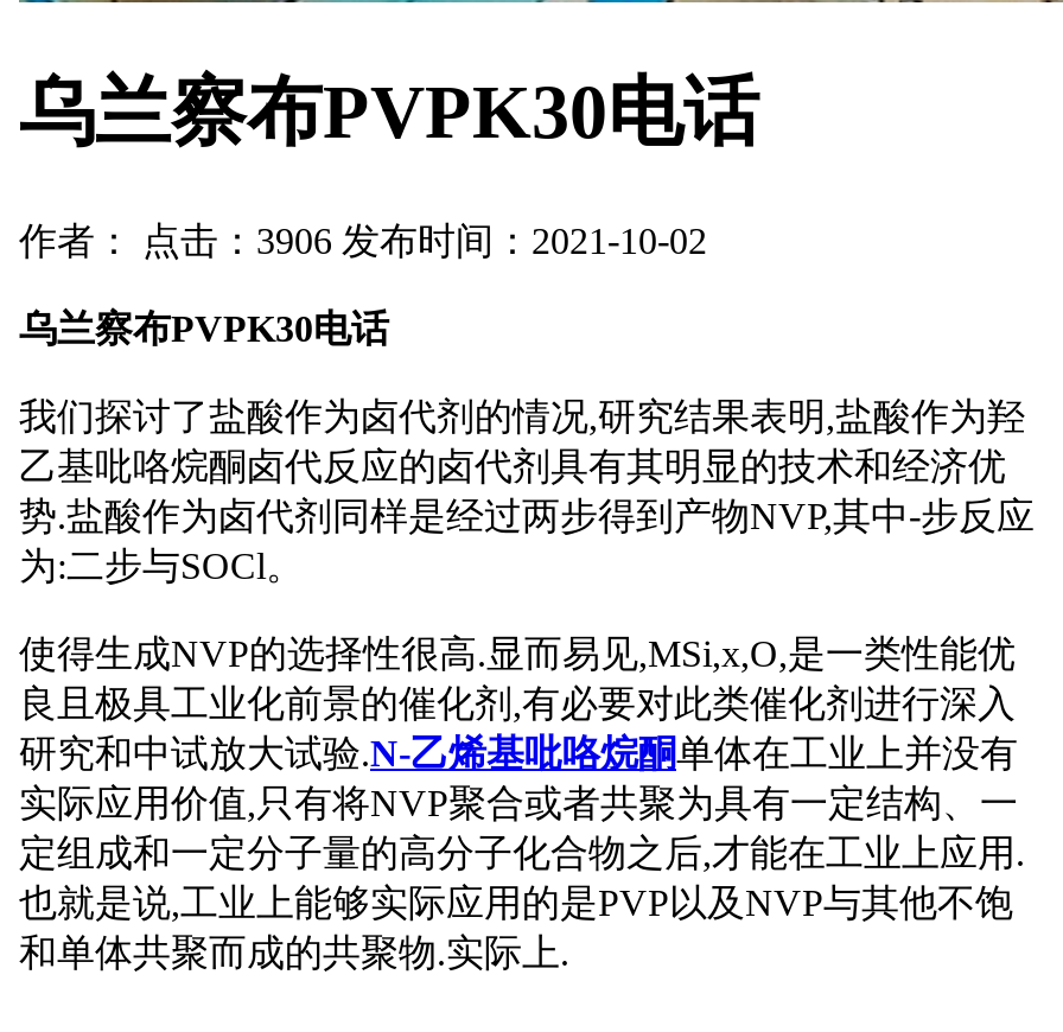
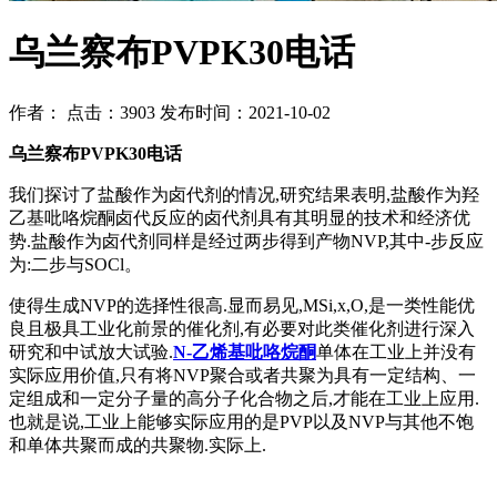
- 作者： 点击：3906 发布时间：2021-10-02
+ 作者： 点击：3903 发布时间：2021-10-02
